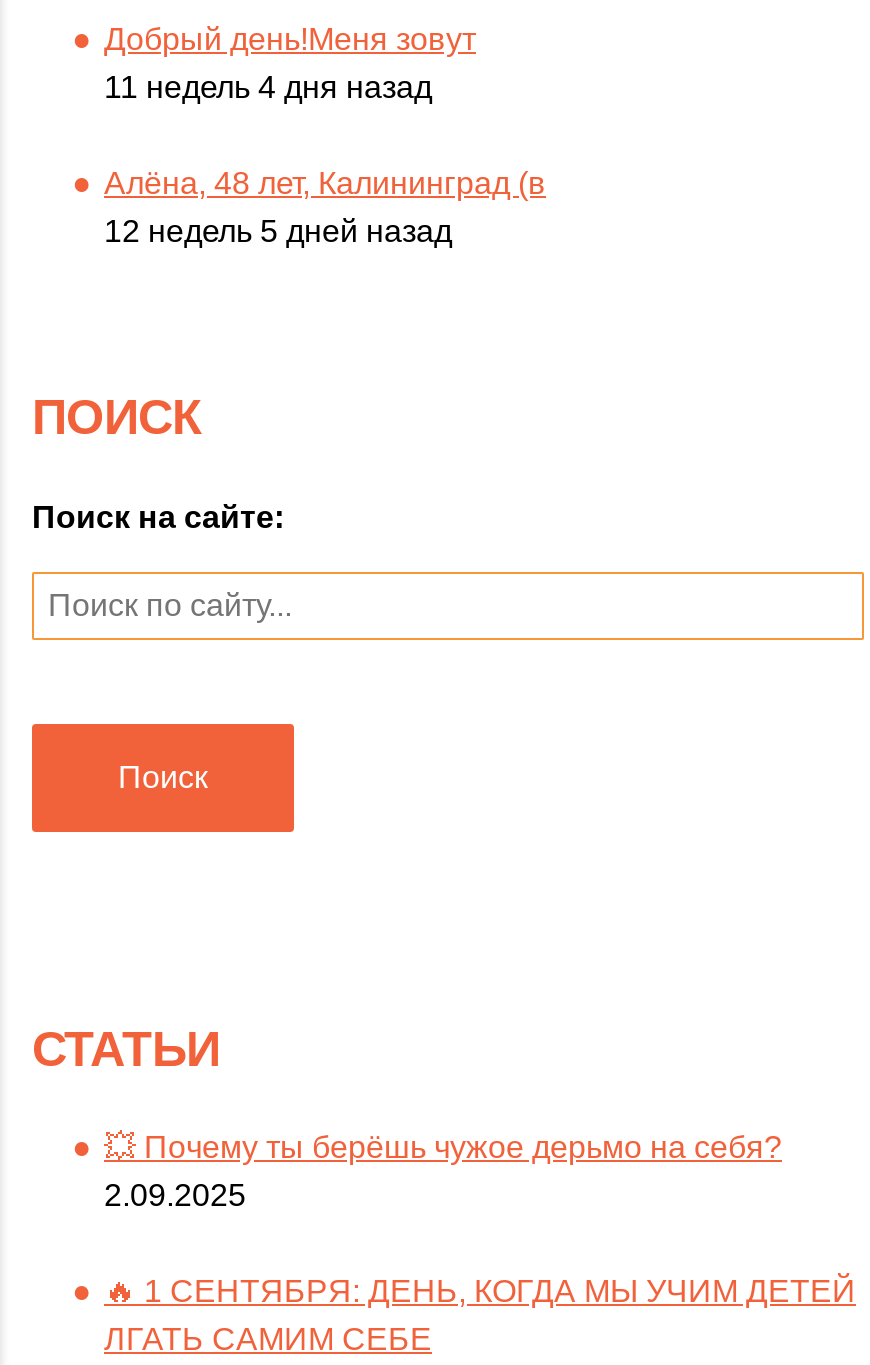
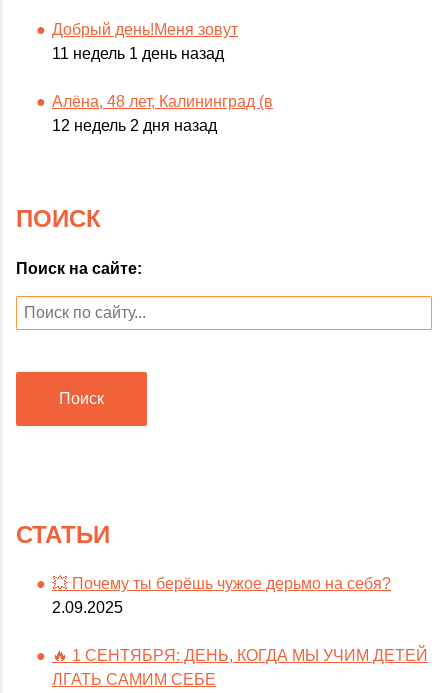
- 11 недель 4 дня назад
+ 11 недель 1 день назад

- 12 недель 5 дней назад
+ 12 недель 2 дня назад
